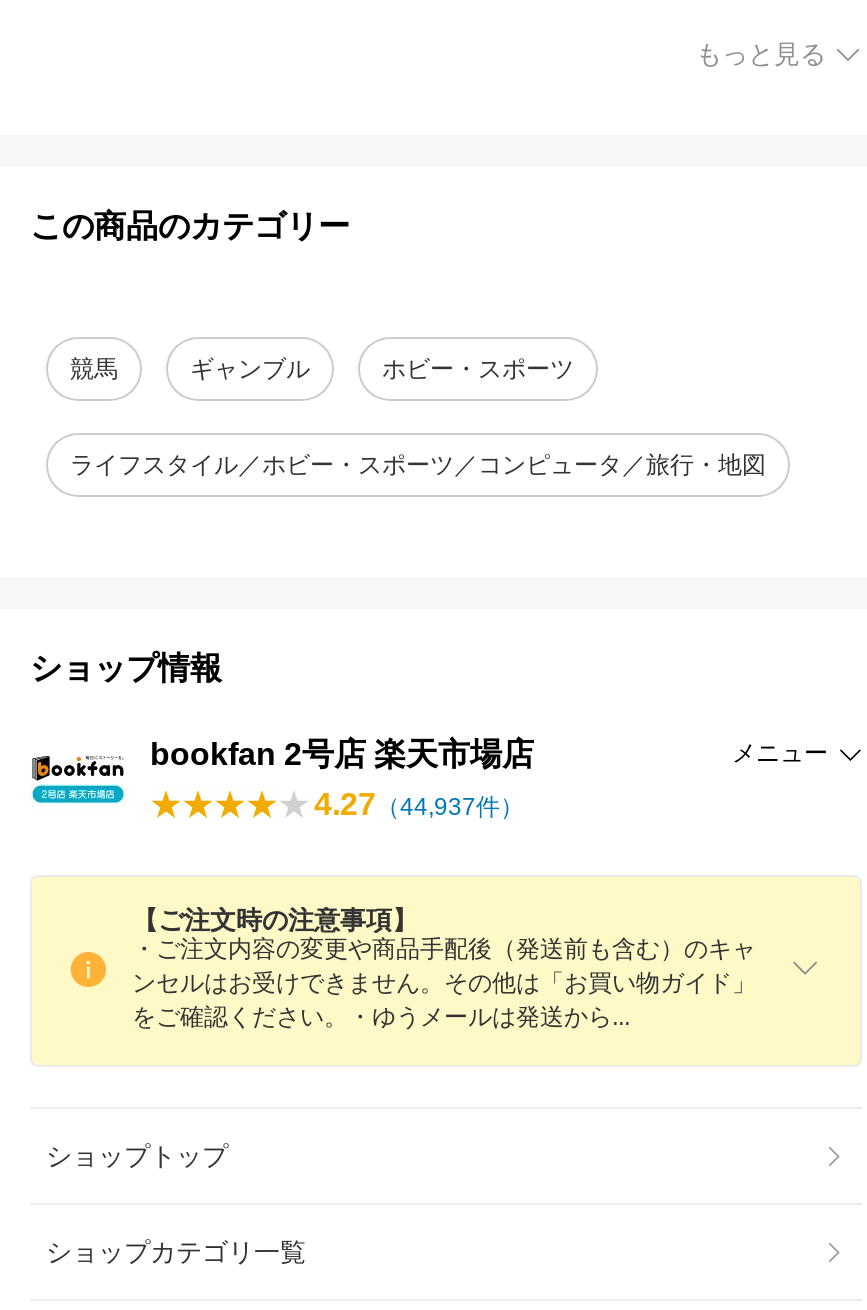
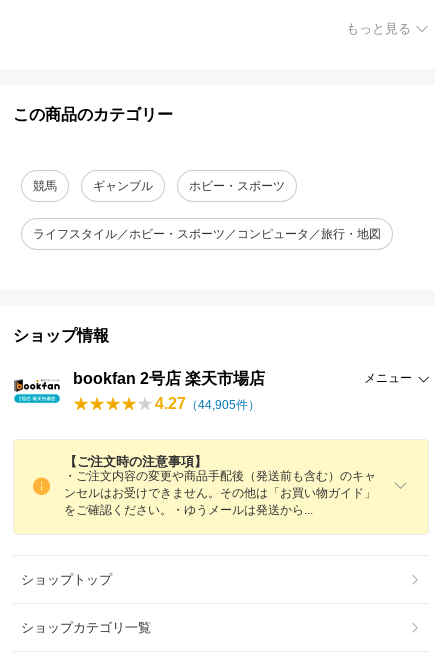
- 4.27（44,937件）
+ 4.27（44,905件）
